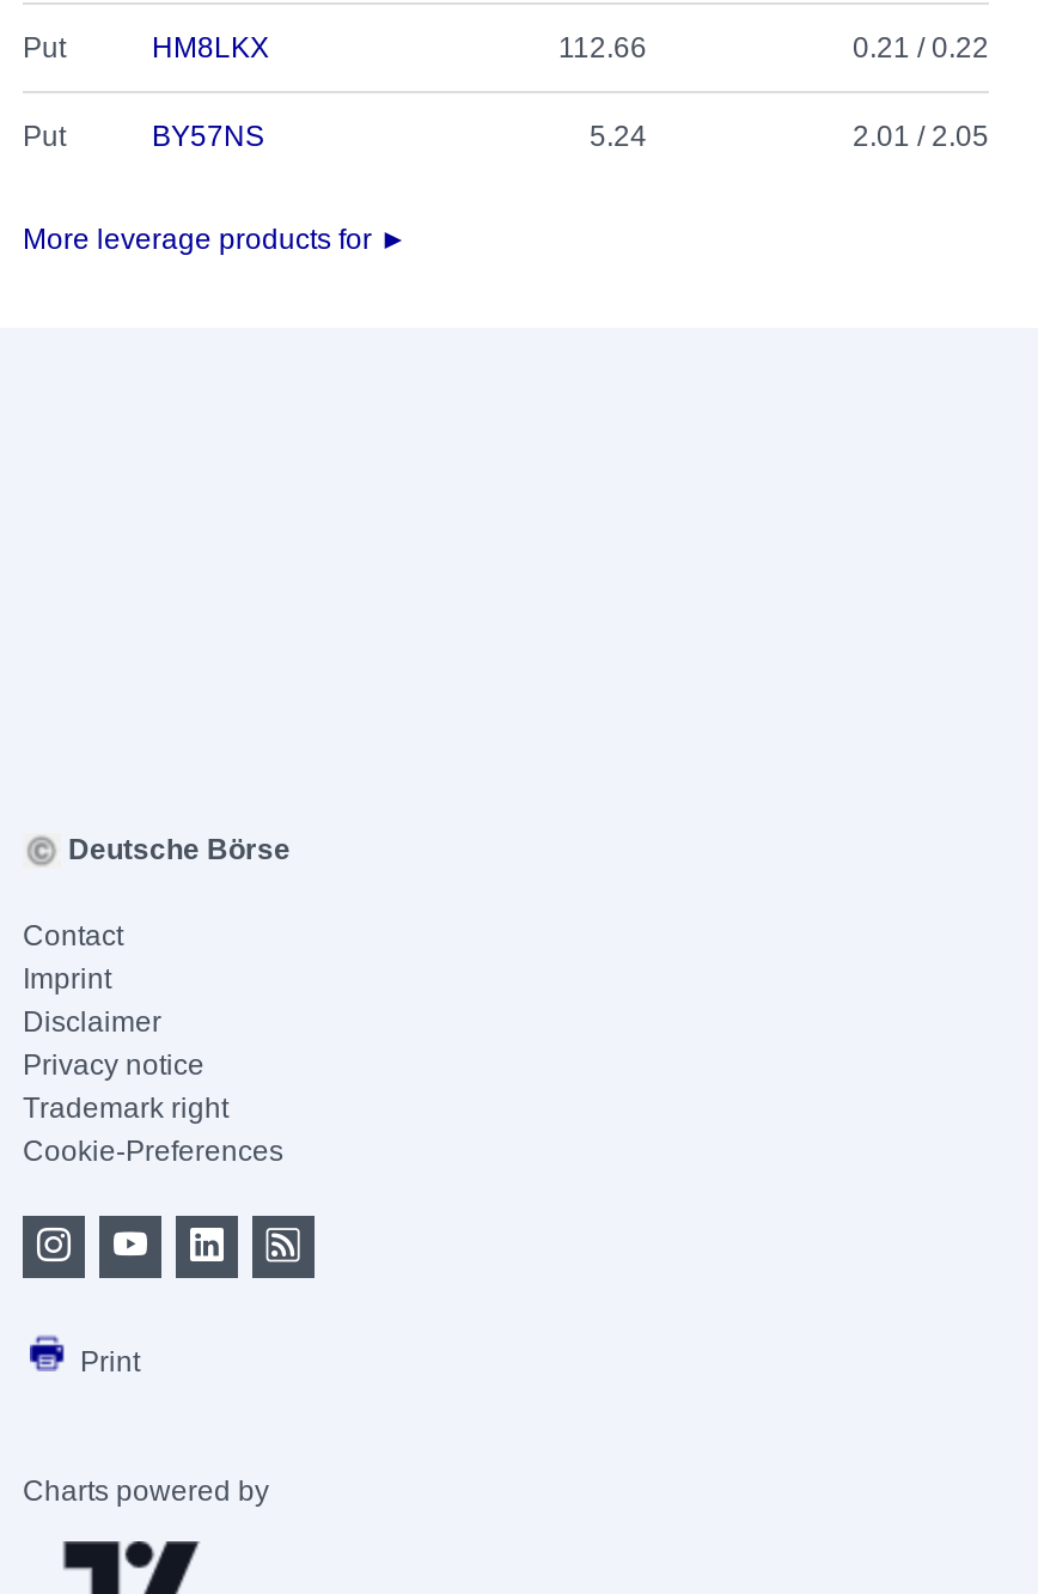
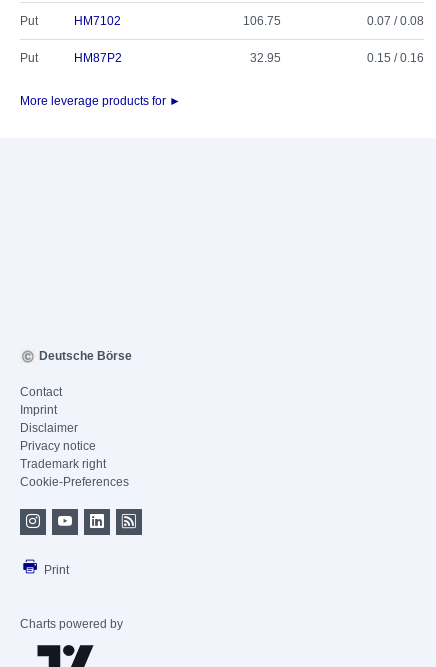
- HM8LKX
- 112.66
- 0.21 / 0.22
+ HM7102
+ 106.75
+ 0.07 / 0.08

- BY57NS
- 5.24
- 2.01 / 2.05
+ HM87P2
+ 32.95
+ 0.15 / 0.16
